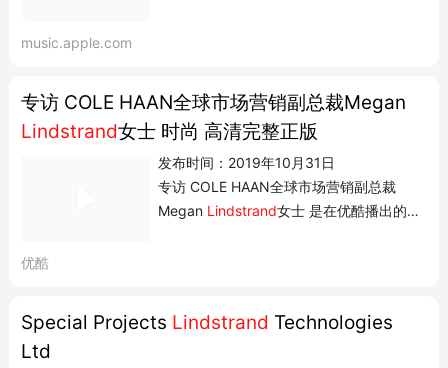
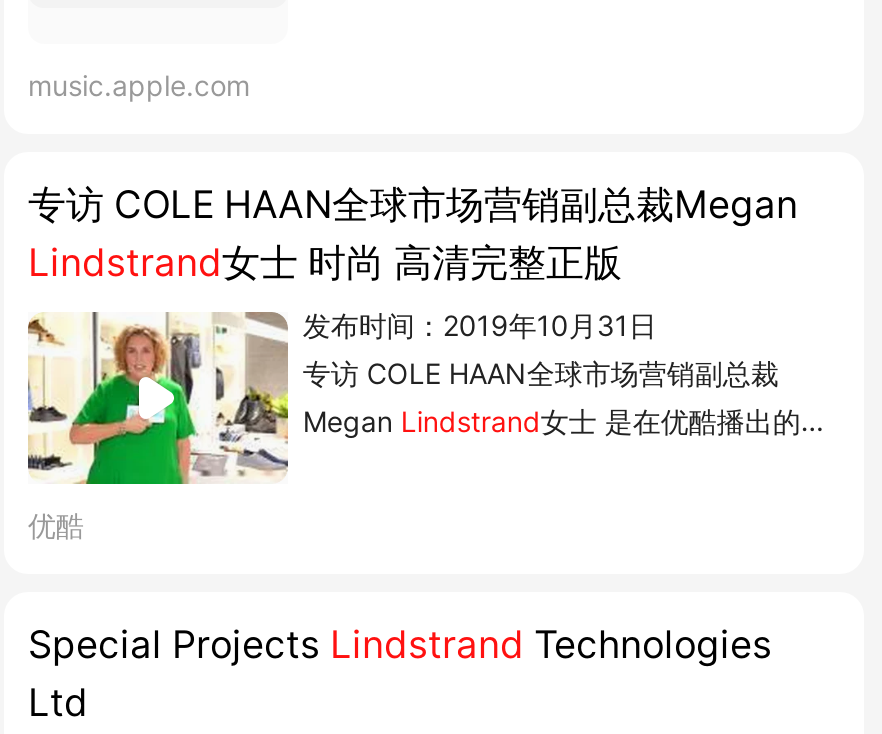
+ [image]
